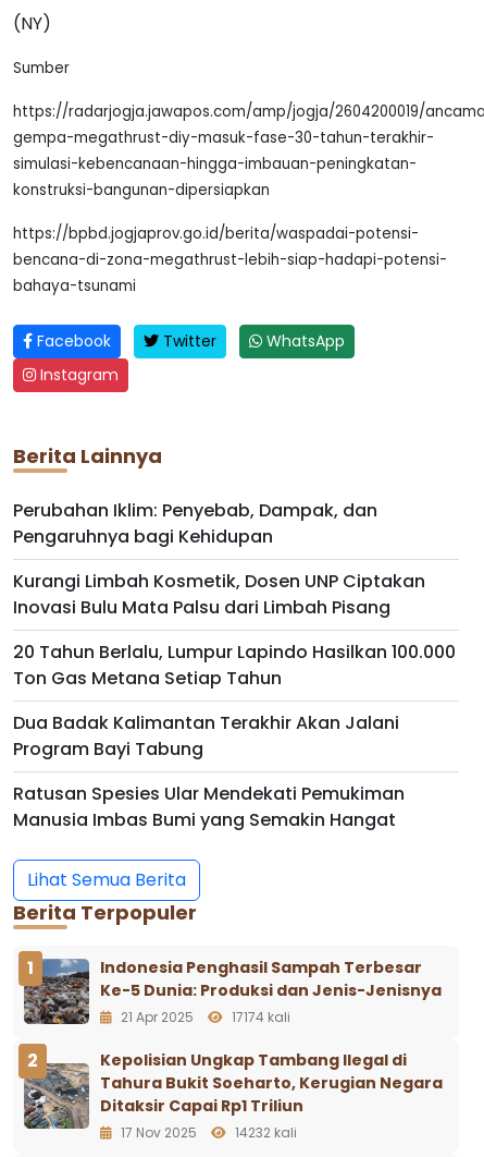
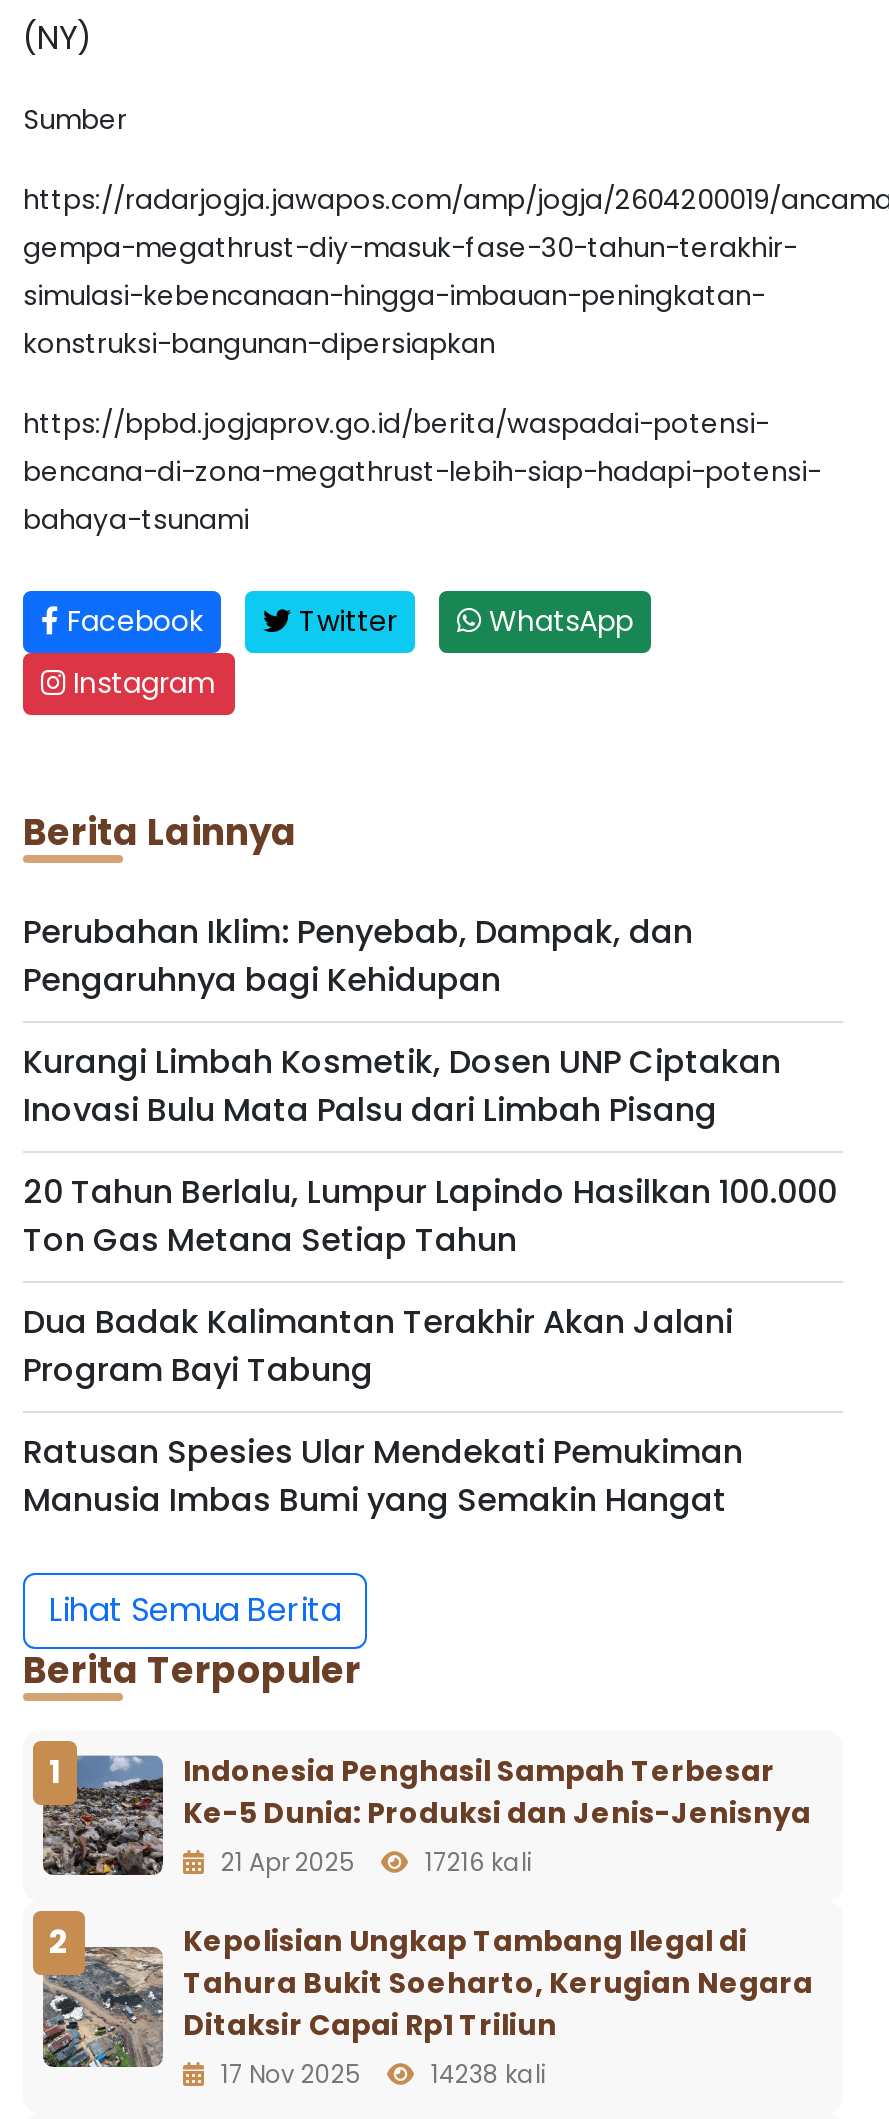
- 21 Apr 2025 17174 kali
+ 21 Apr 2025 17216 kali

- 17 Nov 2025 14232 kali
+ 17 Nov 2025 14238 kali
